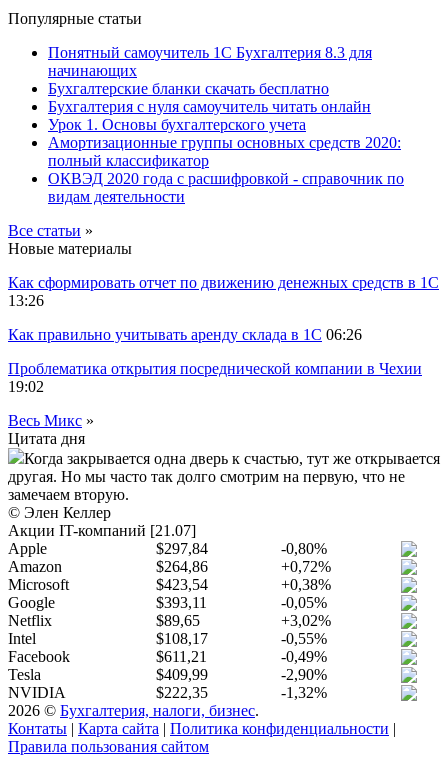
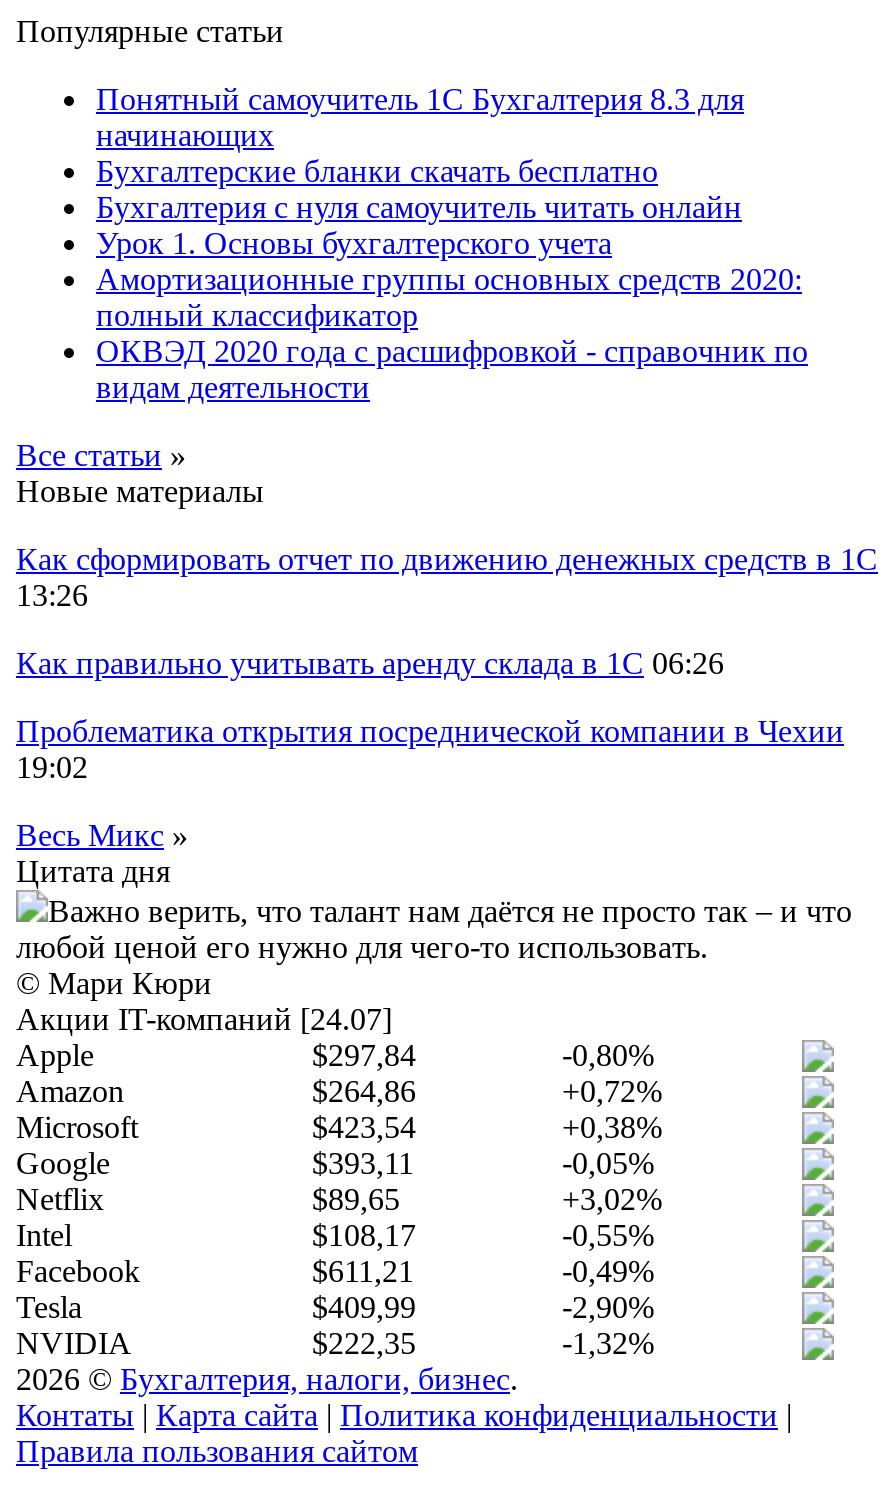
- Когда закрывается одна дверь к счастью, тут же открывается
- другая. Но мы часто так долго смотрим на первую, что не
- замечаем вторую.
- © Элен Келлер
- Акции IT-компаний [21.07]
+ Важно верить, что талант нам даётся не просто так – и что
+ любой ценой его нужно для чего-то использовать.
+ © Мари Кюри
+ Акции IT-компаний [24.07]
